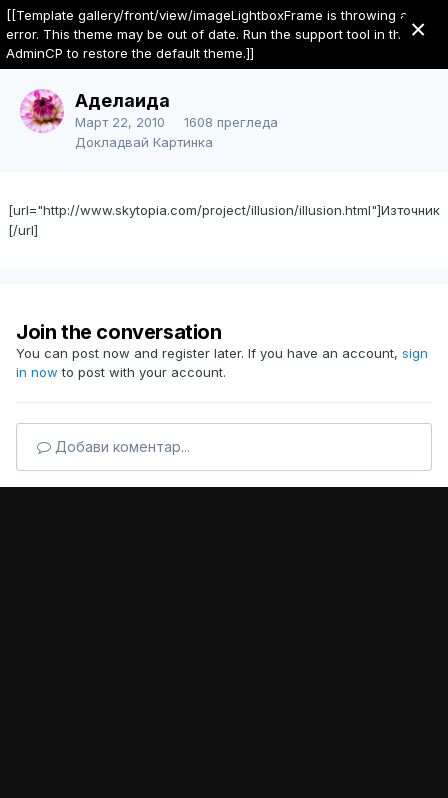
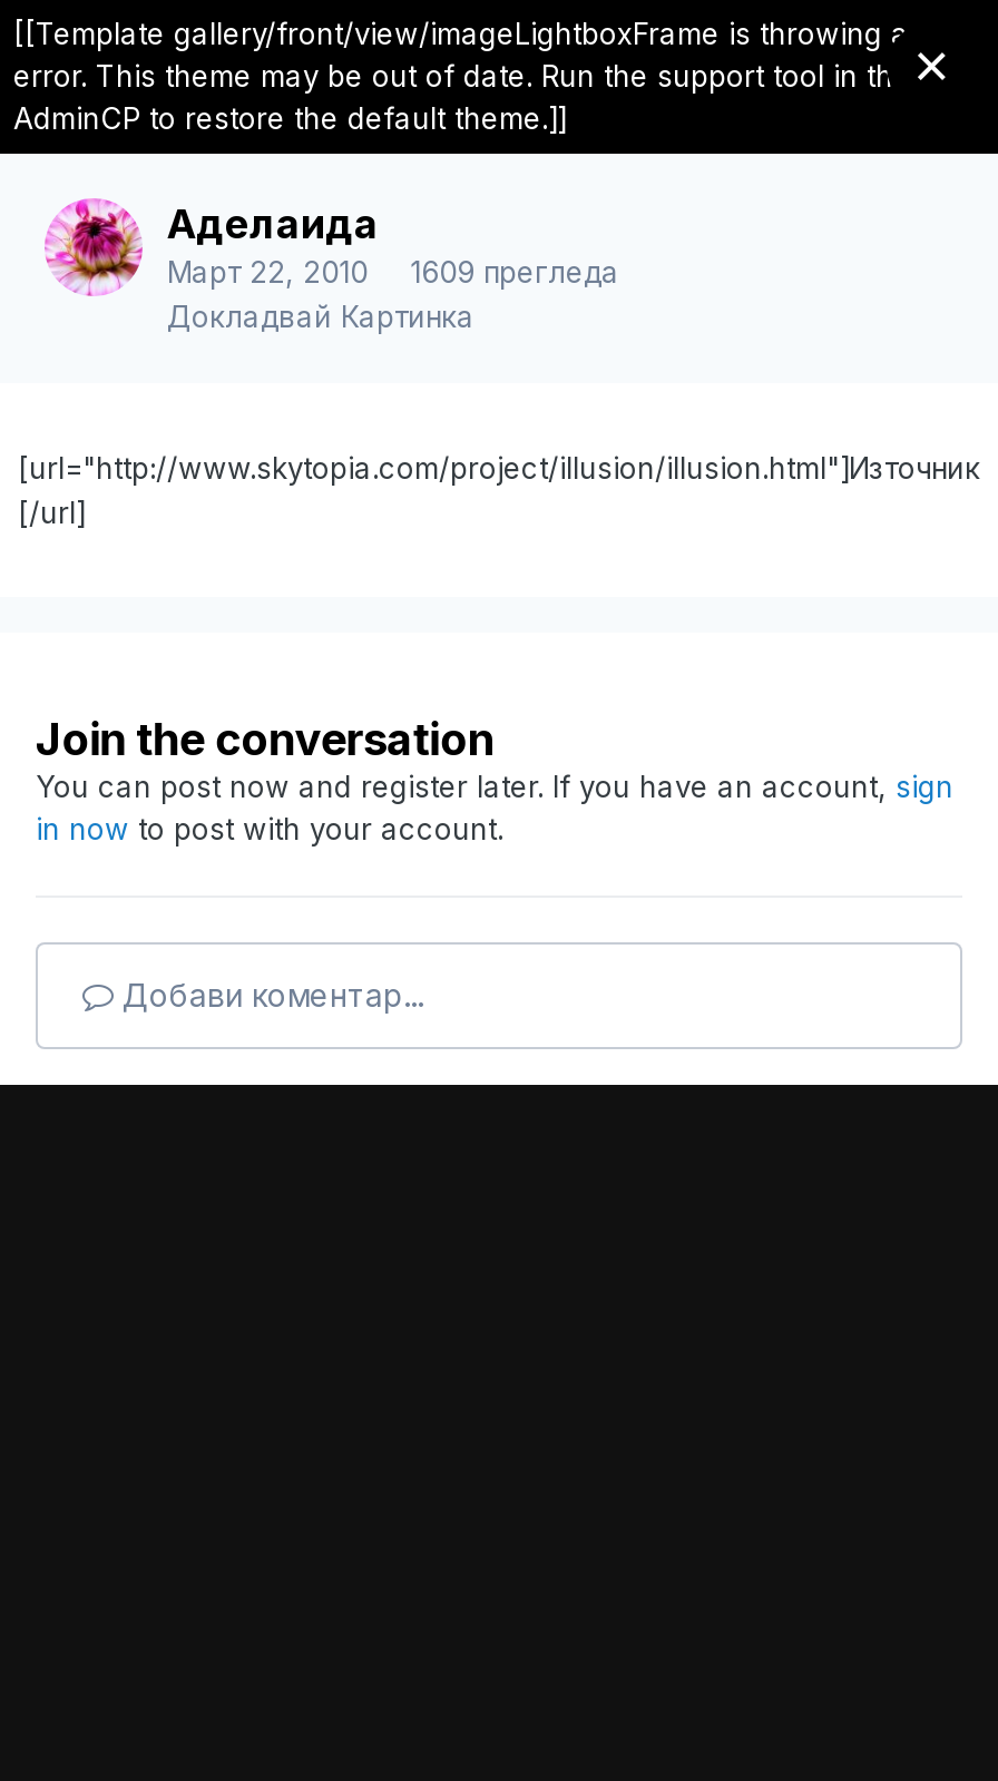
- Март 22, 2010 1608 прегледа
+ Март 22, 2010 1609 прегледа
